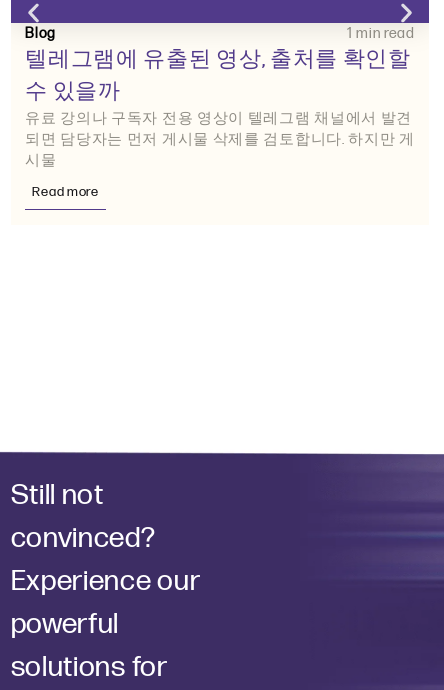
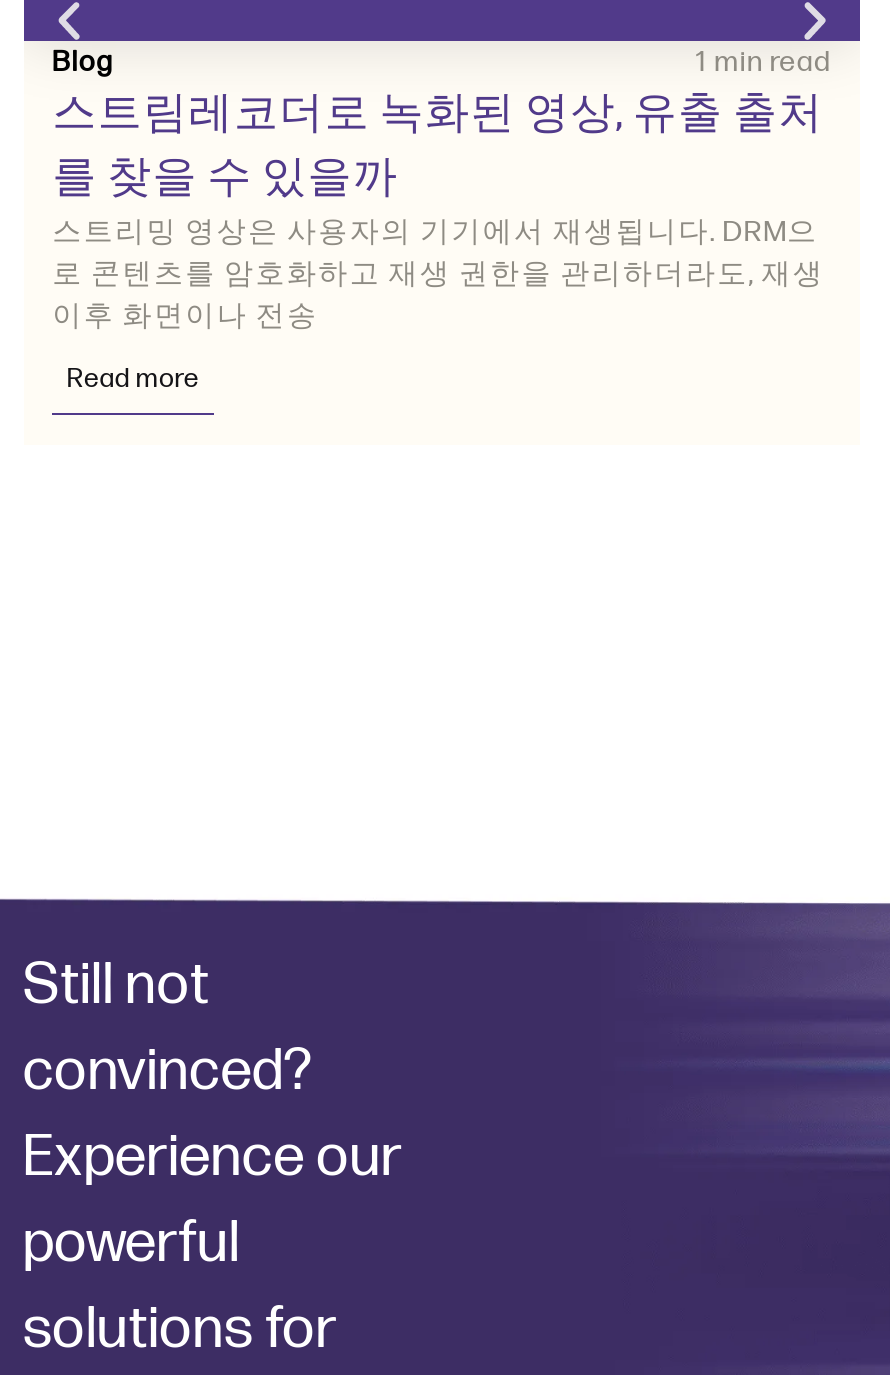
- 텔레그램에 유출된 영상, 출처를 확인할
- 수 있을까
- 유료 강의나 구독자 전용 영상이 텔레그램 채널에서 발견
- 되면 담당자는 먼저 게시물 삭제를 검토합니다. 하지만 게
- 시물
+ 스트림레코더로 녹화된 영상, 유출 출처
+ 를 찾을 수 있을까
+ 스트리밍 영상은 사용자의 기기에서 재생됩니다. DRM으
+ 로 콘텐츠를 암호화하고 재생 권한을 관리하더라도, 재생
+ 이후 화면이나 전송
